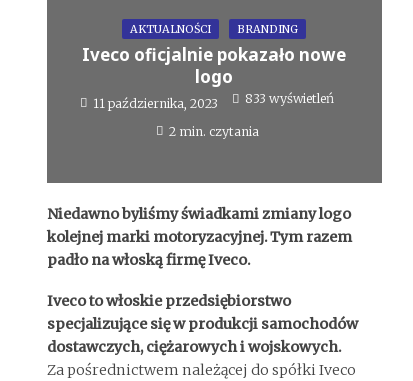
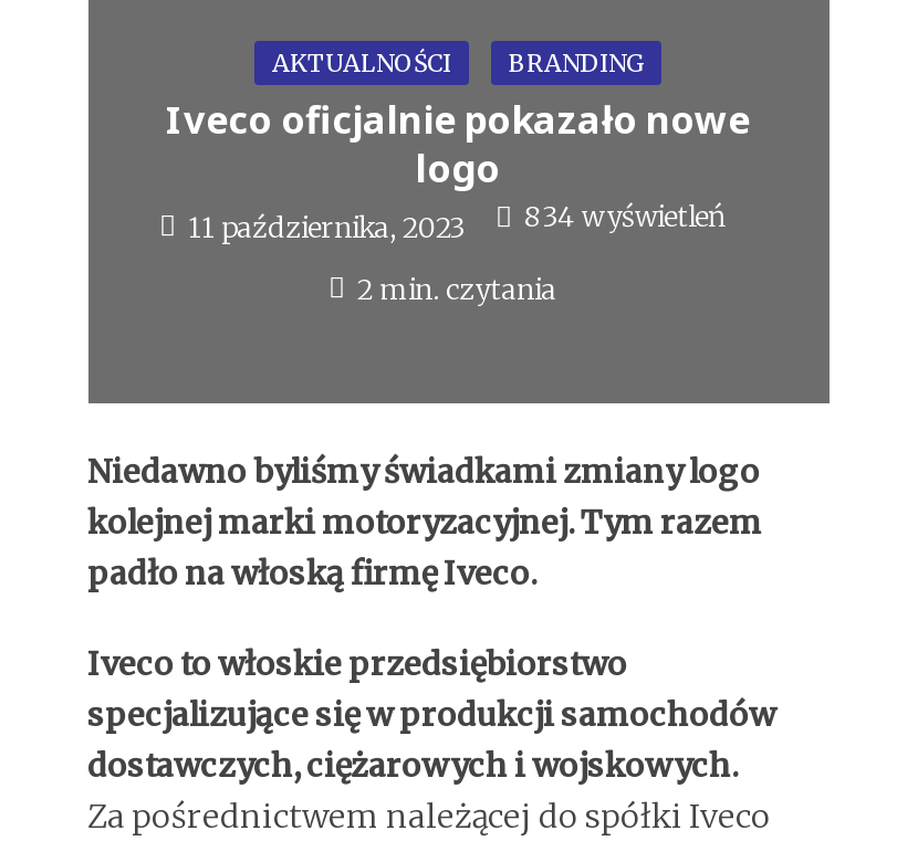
- 11 października, 2023 833 wyświetleń
+ 11 października, 2023 834 wyświetleń
